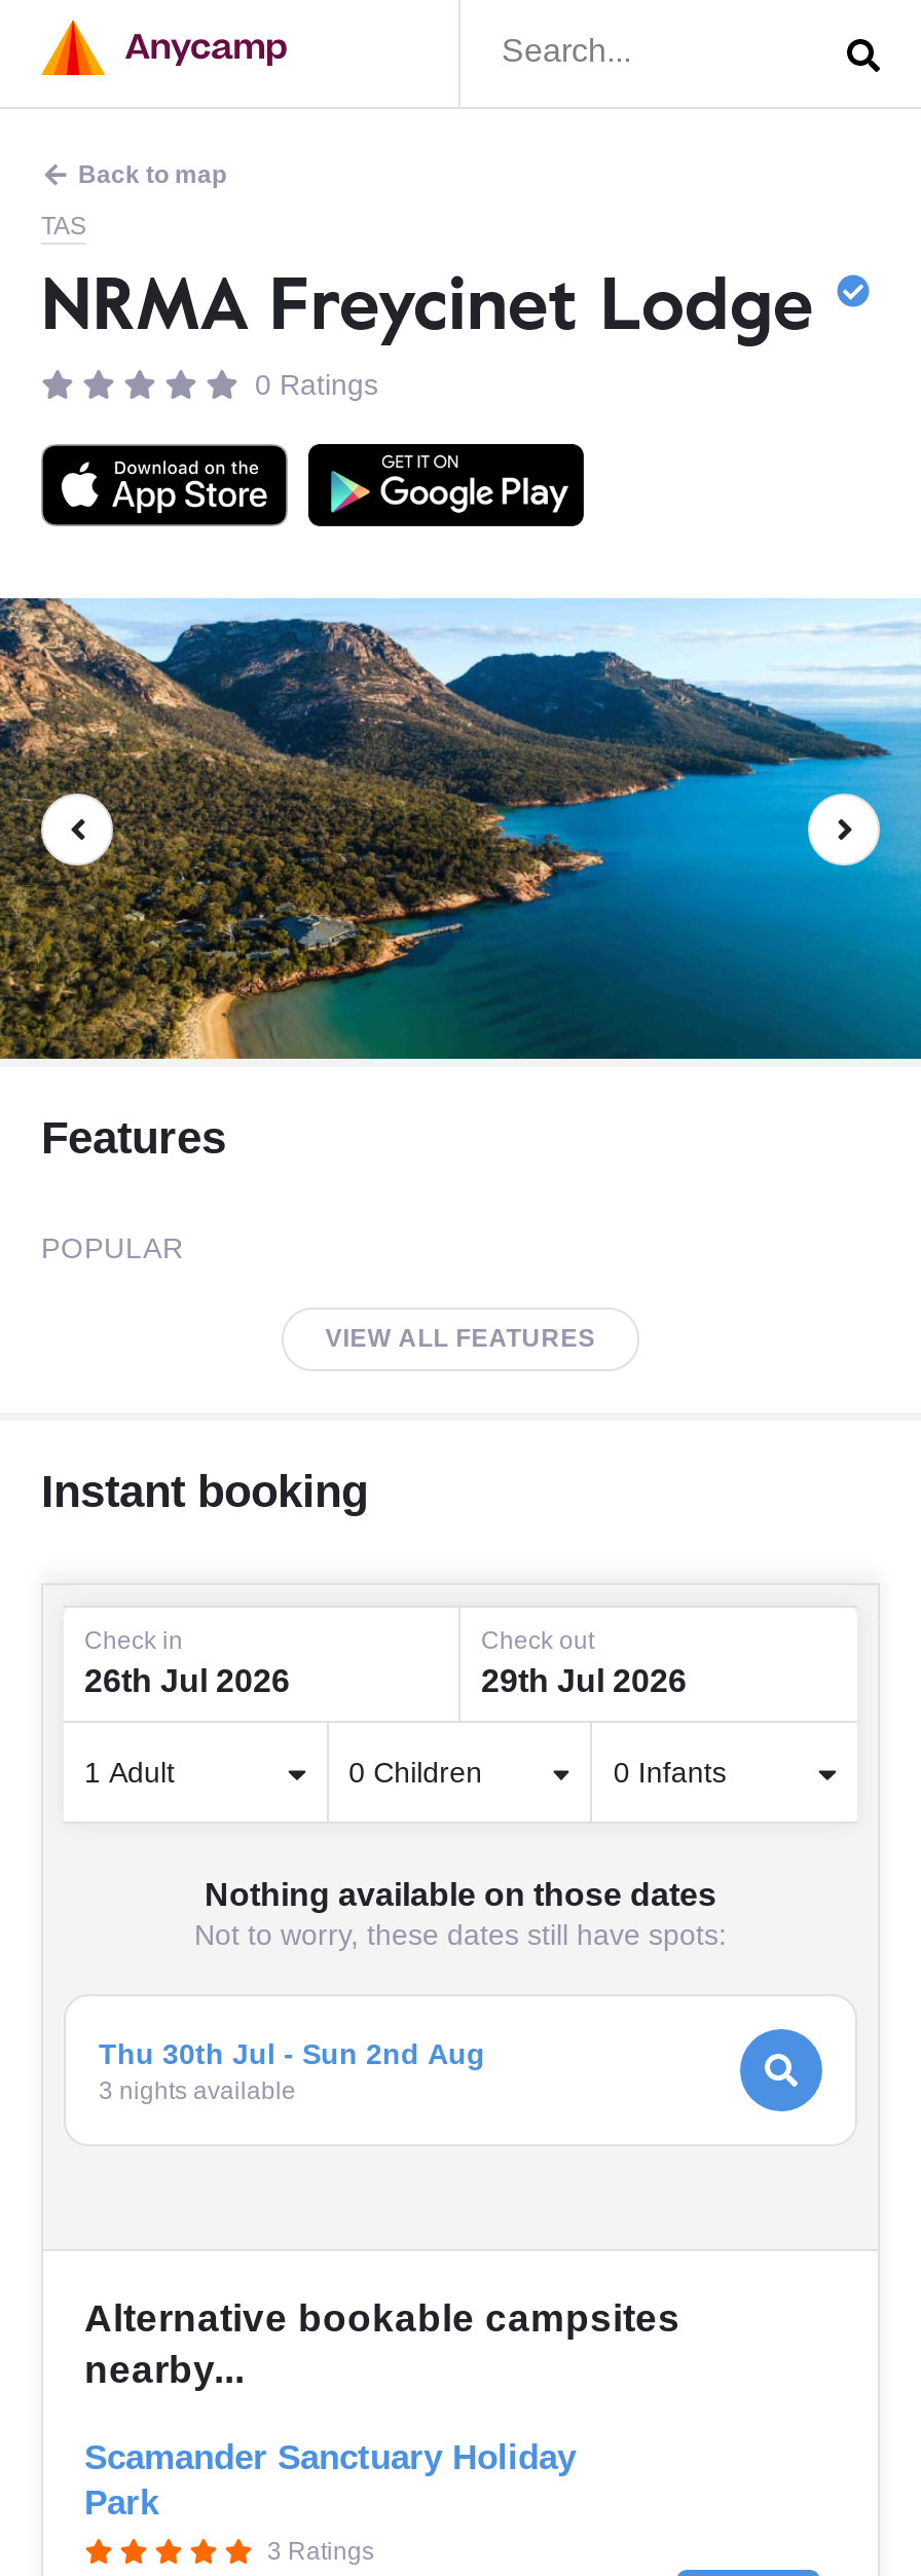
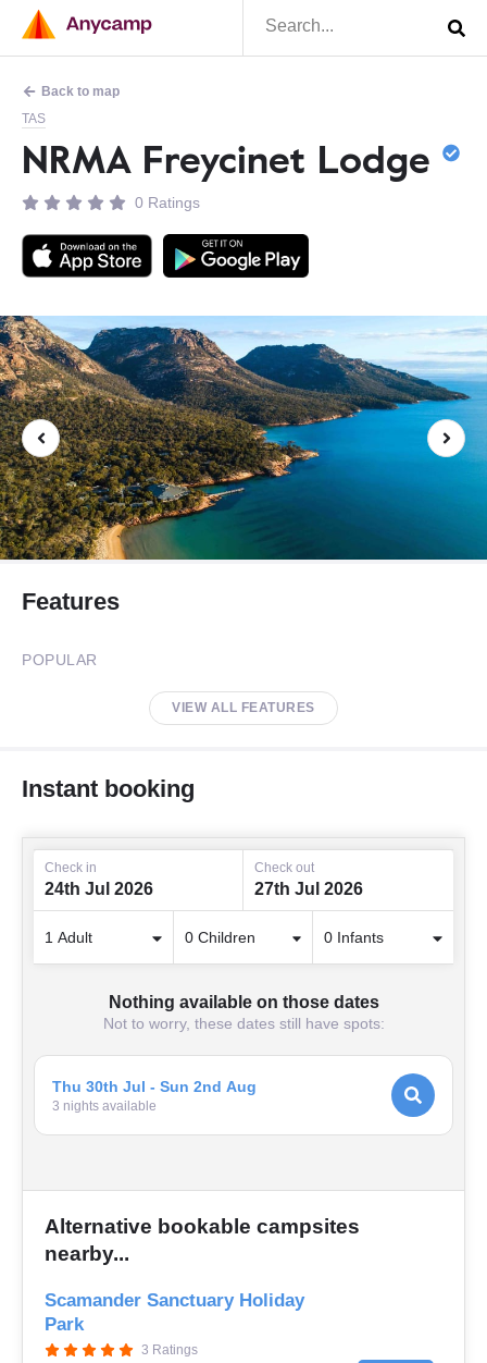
- 26th Jul 2026
+ 24th Jul 2026

- 29th Jul 2026
+ 27th Jul 2026
